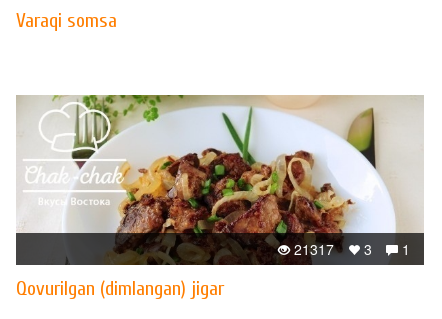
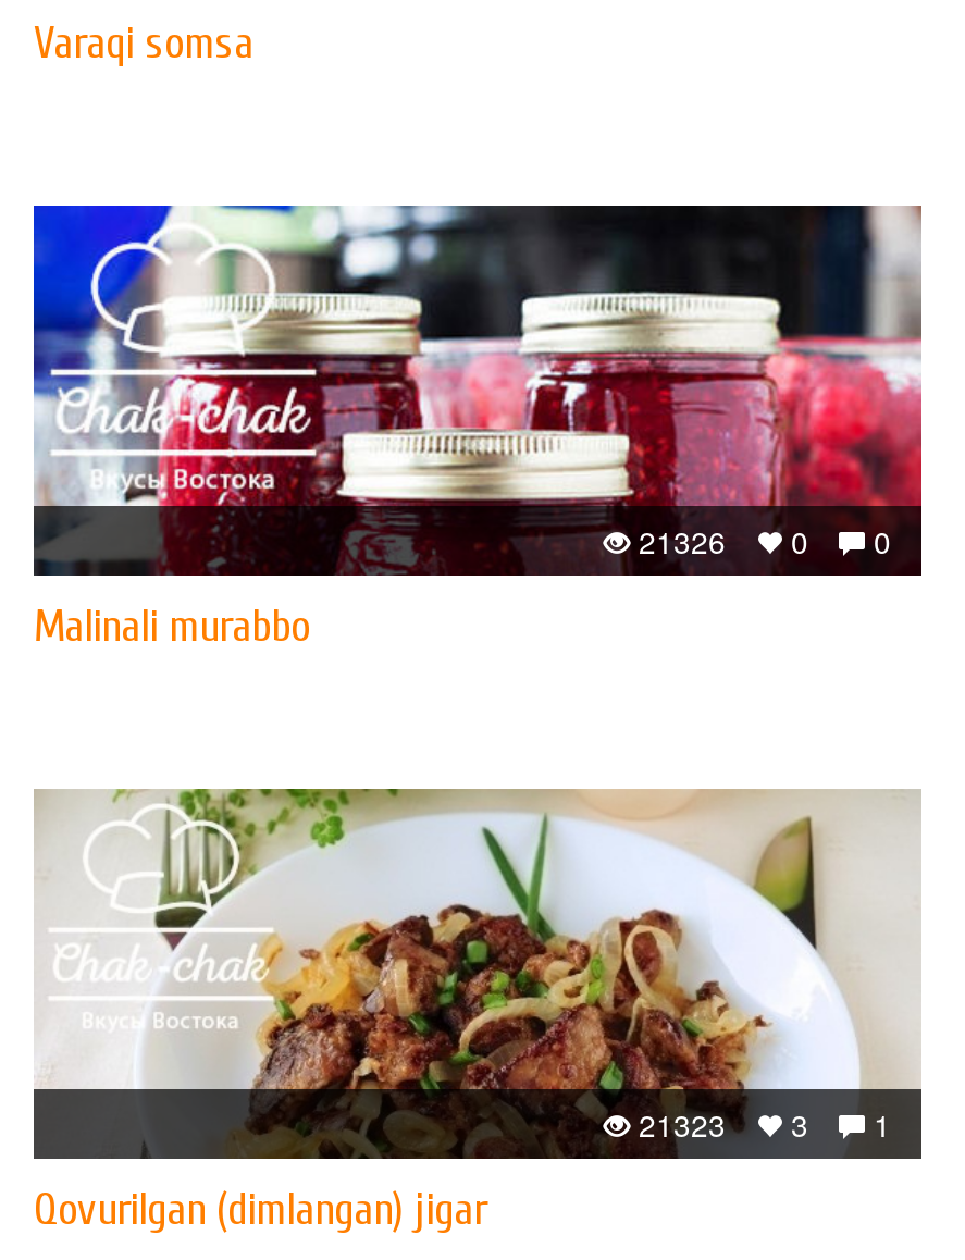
+ [image]
+ 0
+ 0
+ 21326
+ Malinali murabbo

- 21317 3 1
+ 21323 3 1
